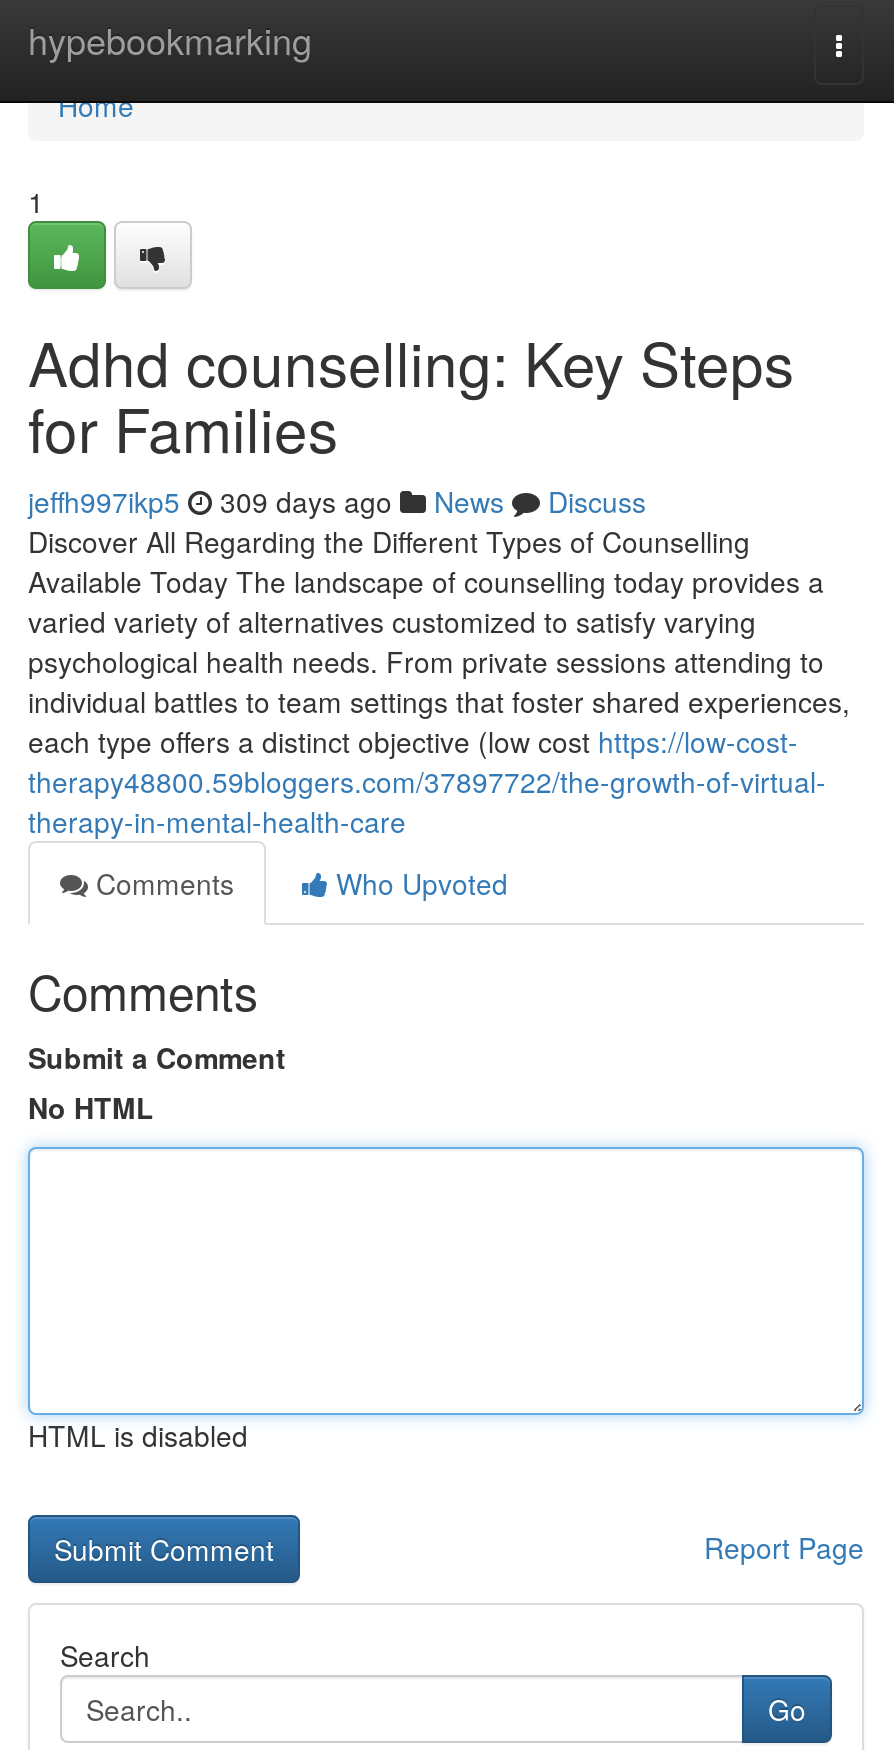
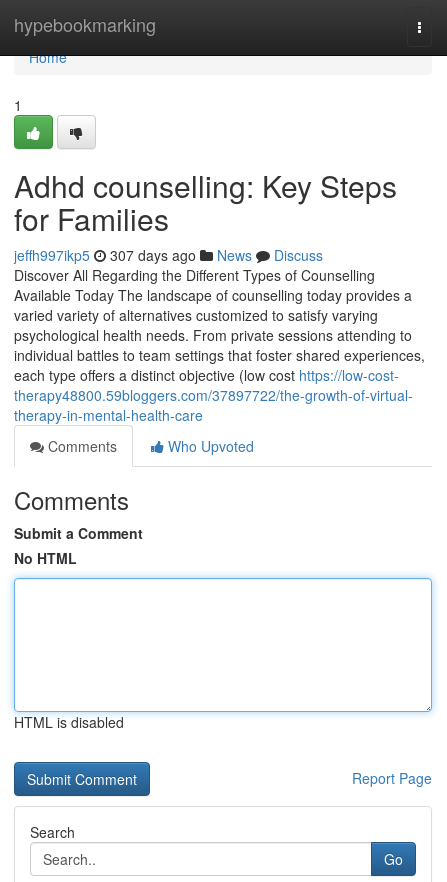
- jeffh997ikp5 309 days ago News Discuss
+ jeffh997ikp5 307 days ago News Discuss
